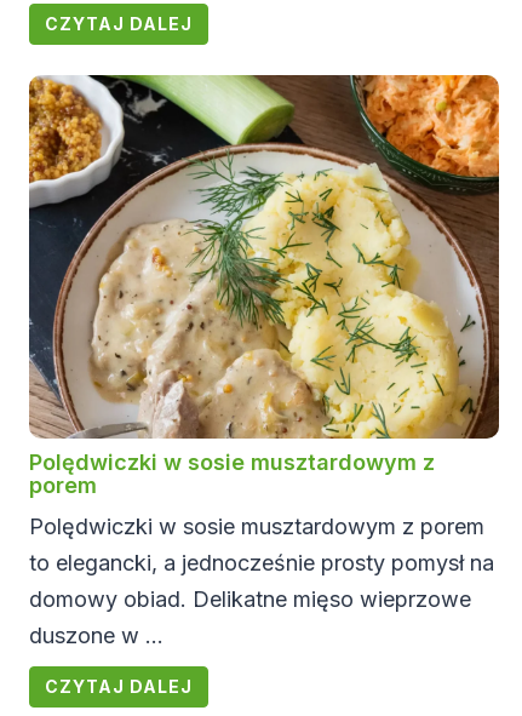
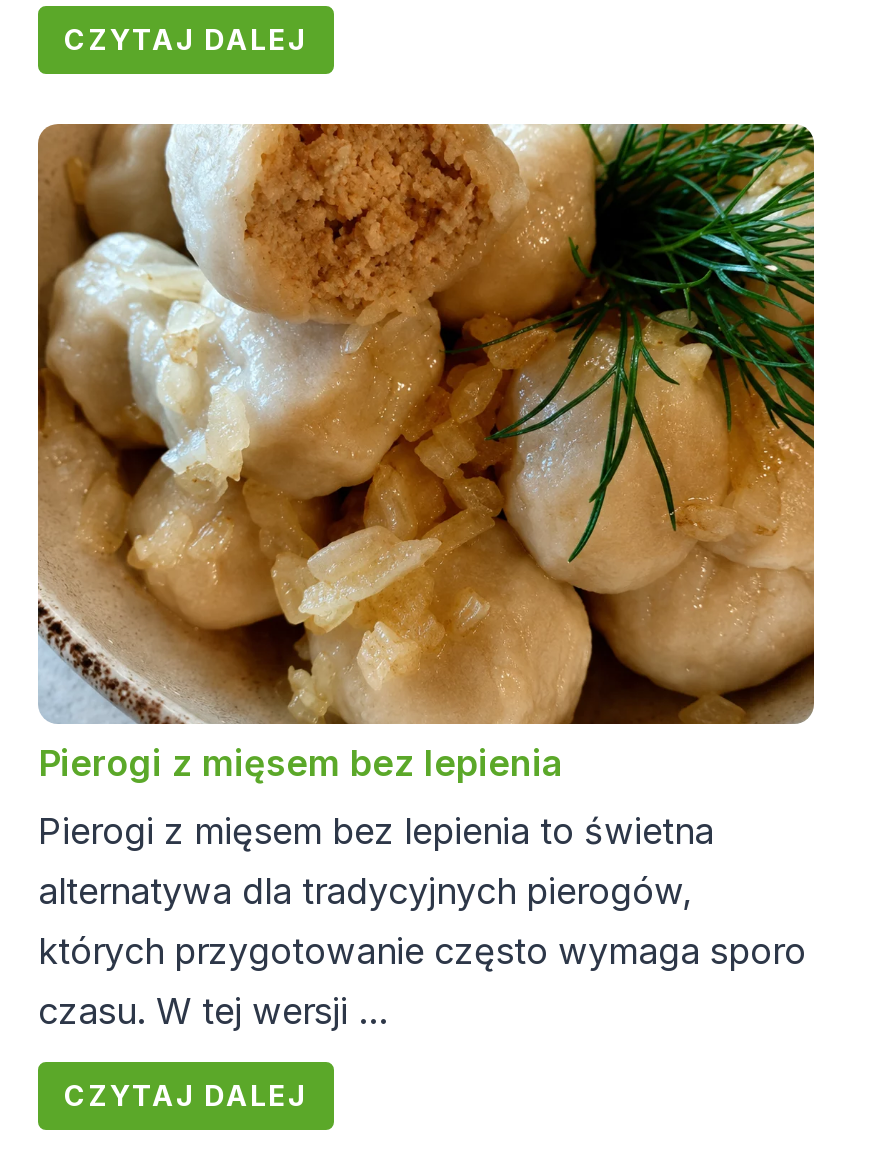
- [image]
- Polędwiczki w sosie musztardowym z
- porem
+ [image]
+ Pierogi z mięsem bez lepienia

- Polędwiczki w sosie musztardowym z porem
- to elegancki, a jednocześnie prosty pomysł na
- domowy obiad. Delikatne mięso wieprzowe
- duszone w ...
+ Pierogi z mięsem bez lepienia to świetna
+ alternatywa dla tradycyjnych pierogów,
+ których przygotowanie często wymaga sporo
+ czasu. W tej wersji ...
